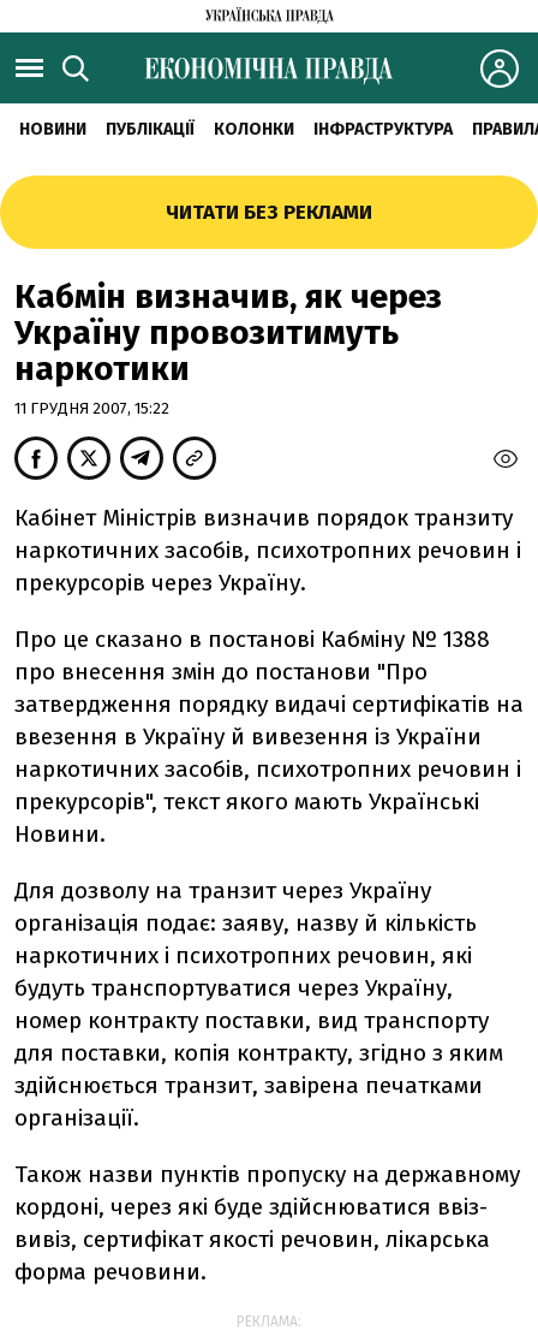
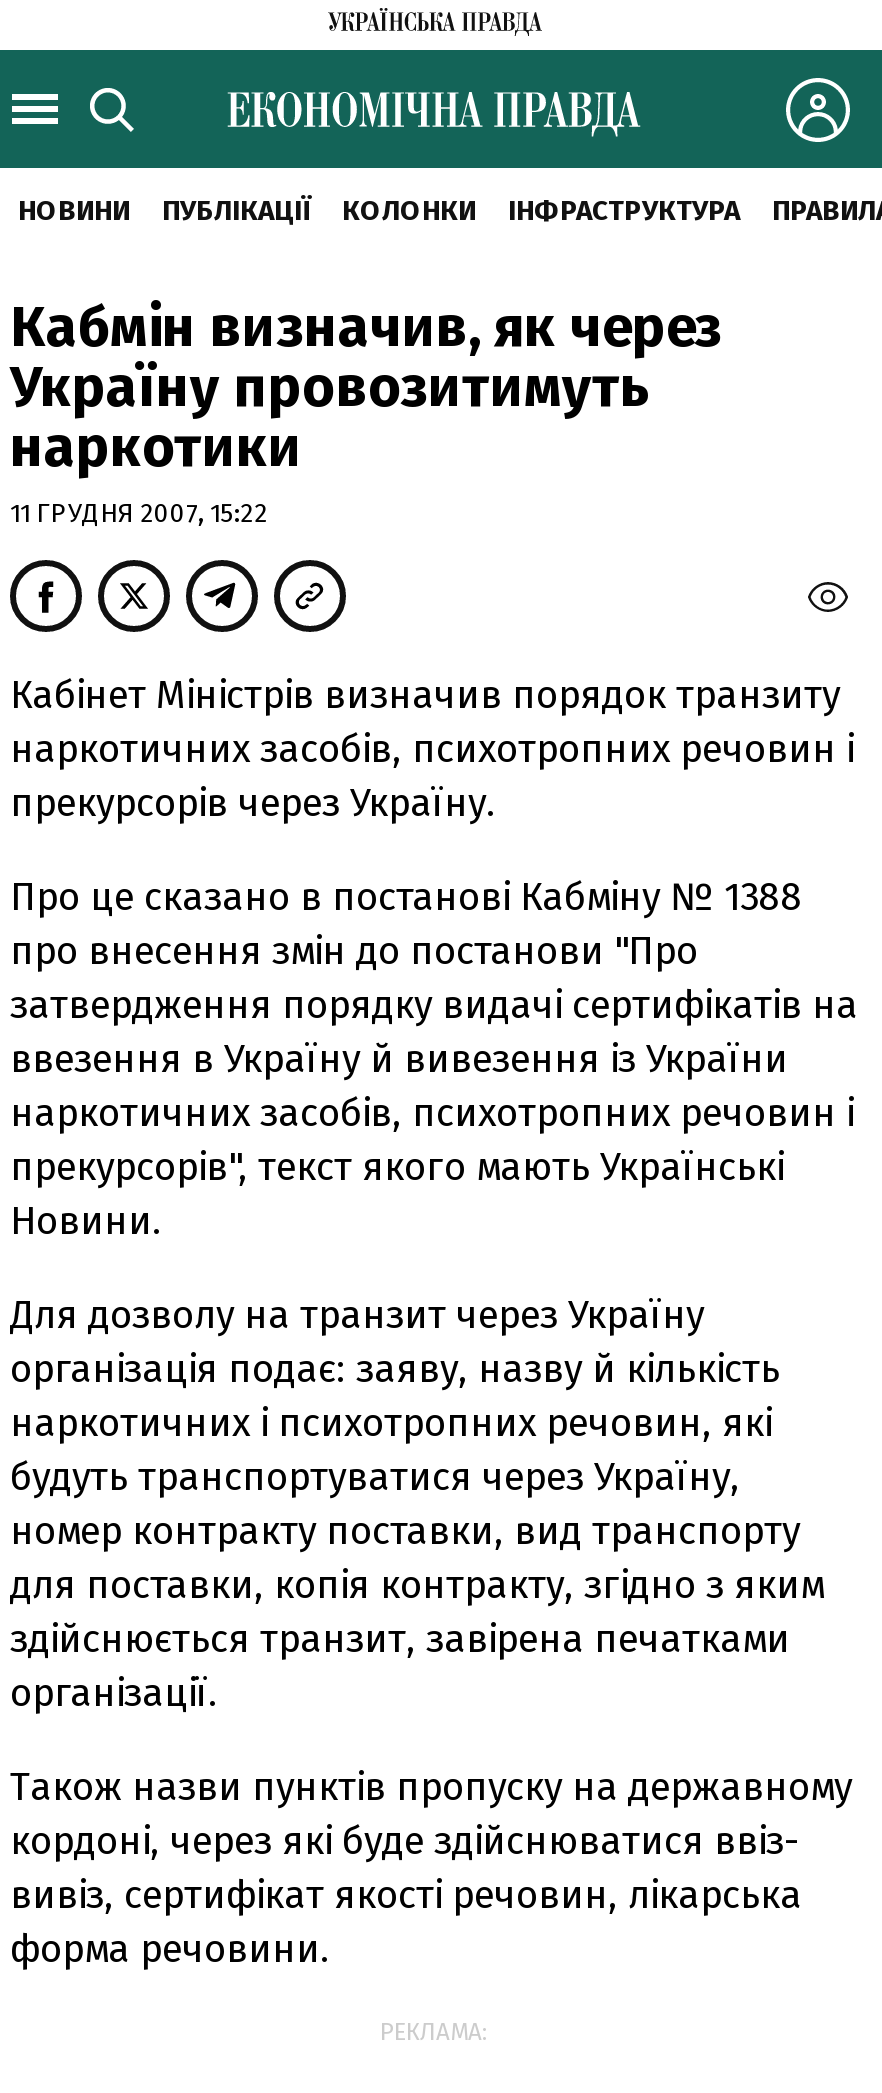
- ЧИТАТИ БЕЗ РЕКЛАМИ
